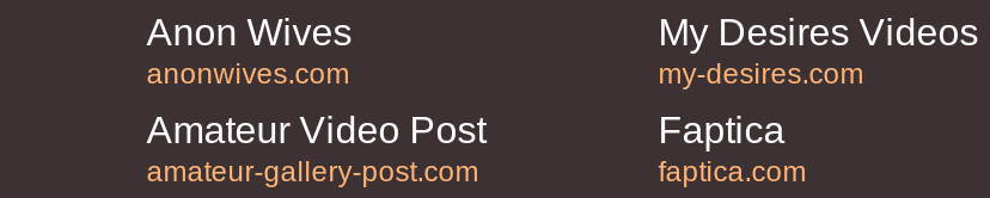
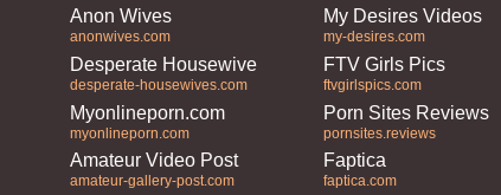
+ Desperate Housewives
+ desperate-housewives.com

+ FTV Girls Pics
+ ftvgirlspics.com
+ Myonlineporn.com
+ myonlineporn.com

+ Porn Sites Reviews
+ pornsites.reviews
